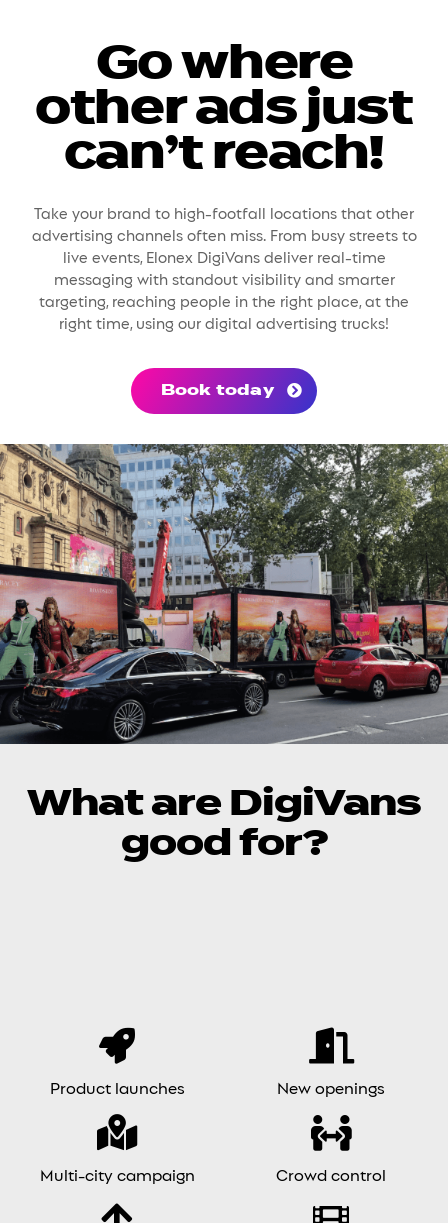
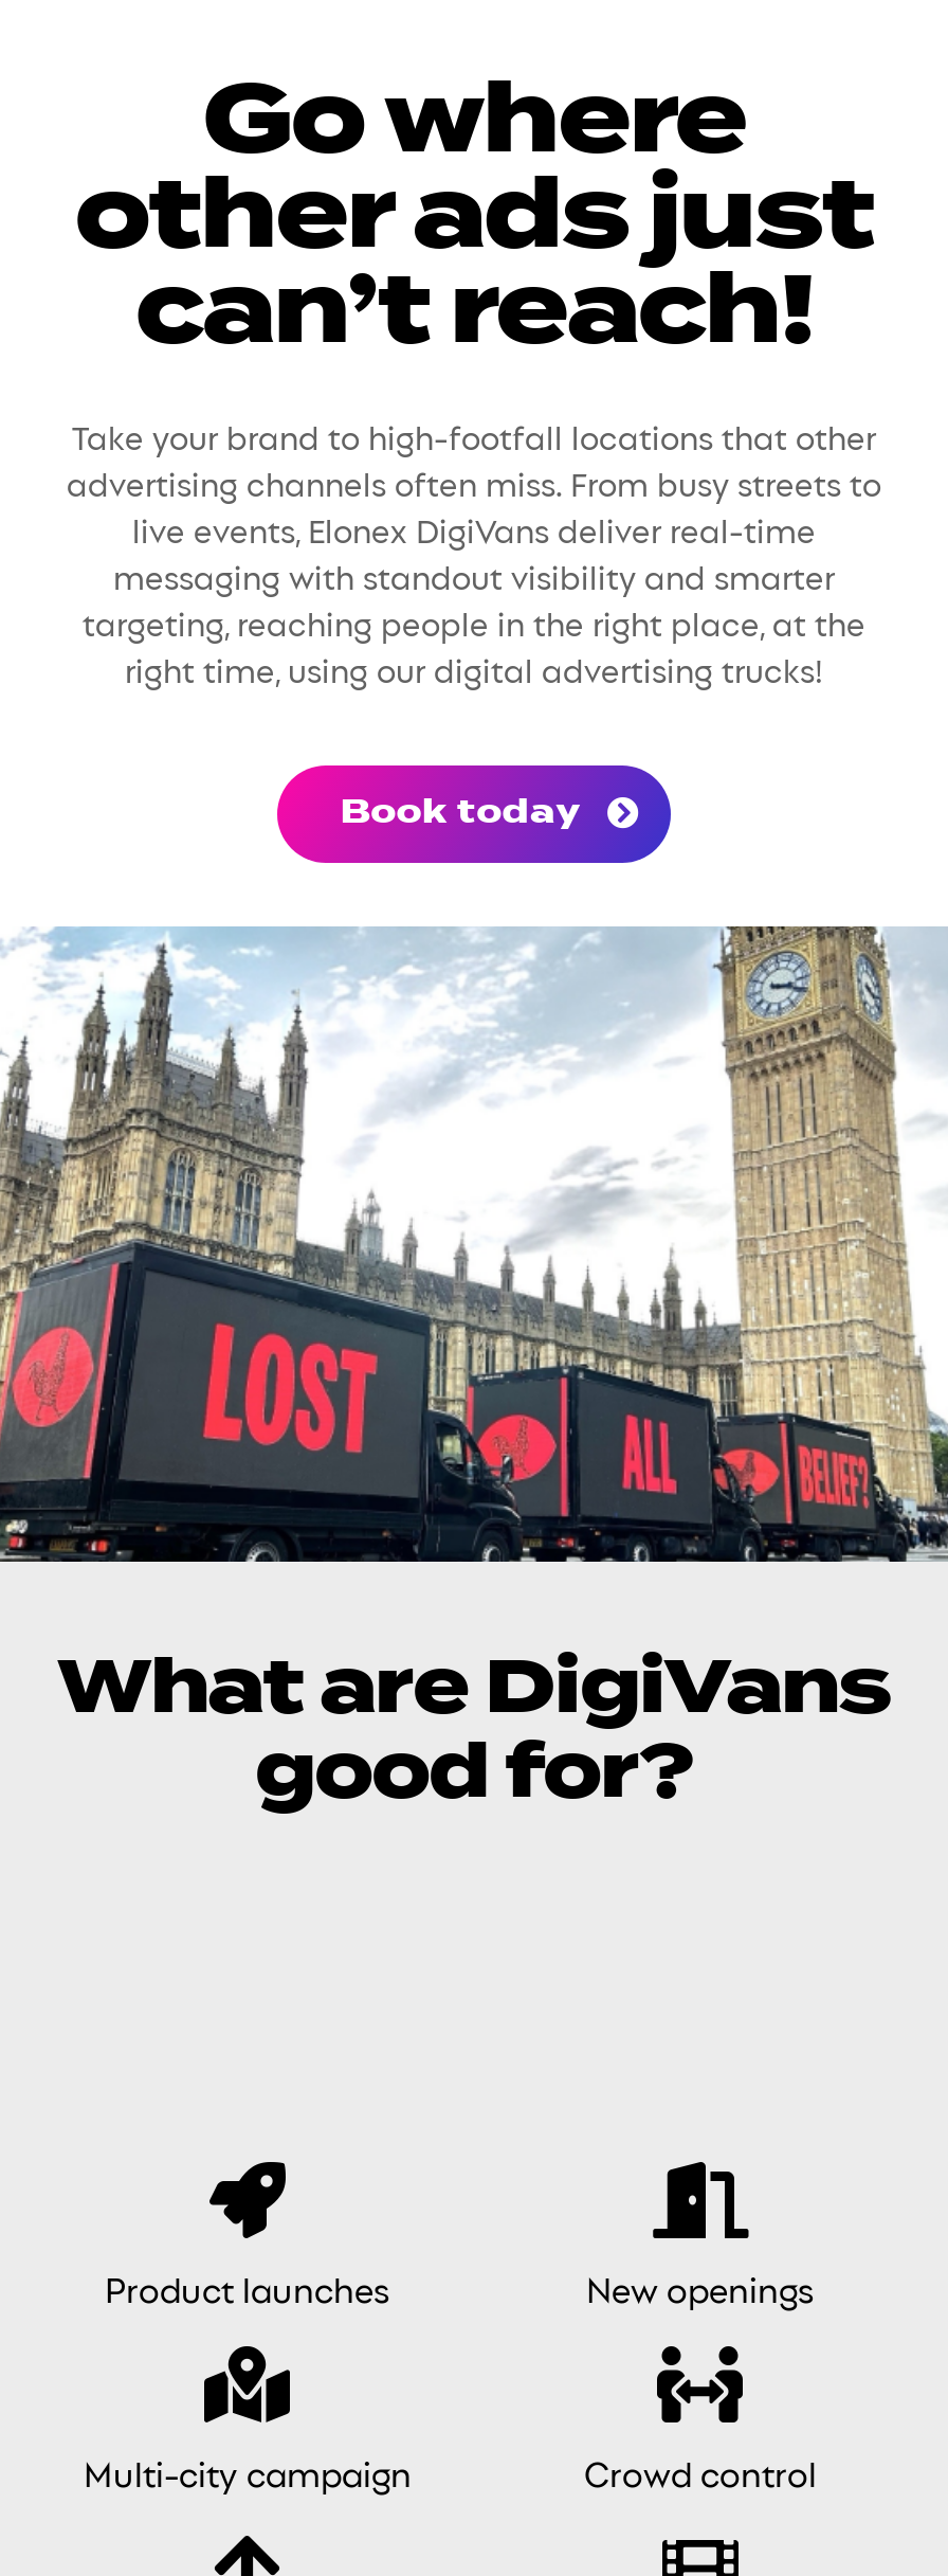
- [image]
+ [image]
